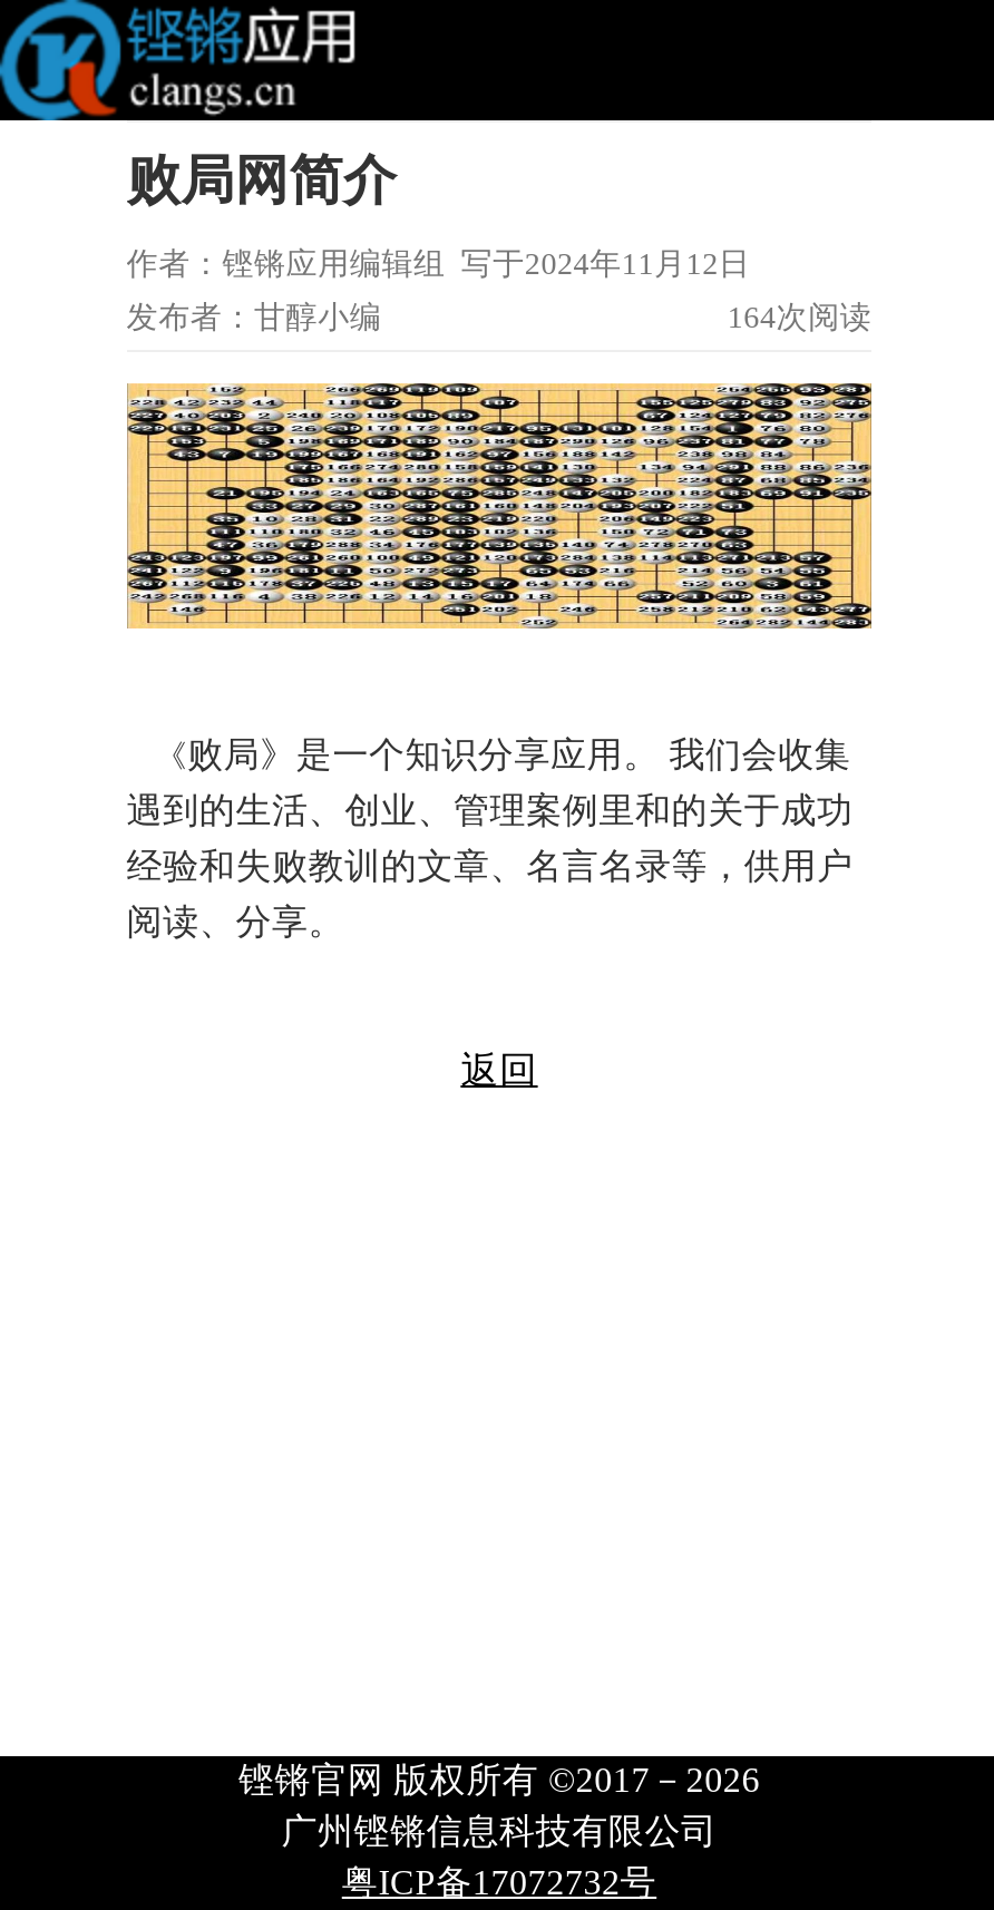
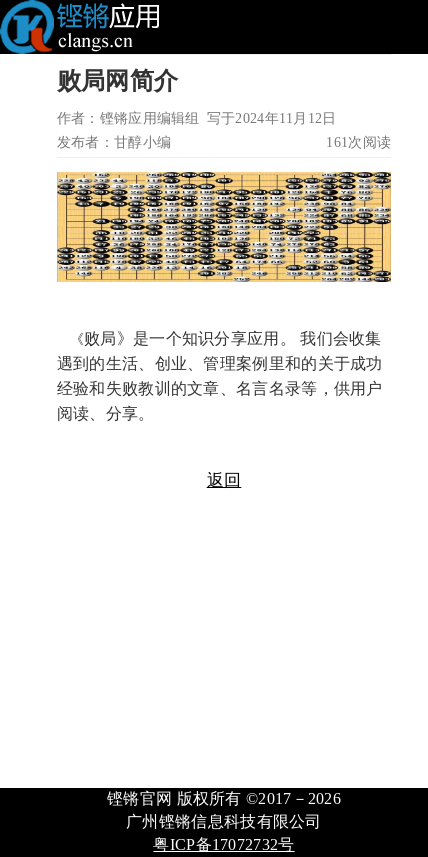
- 164次阅读
+ 161次阅读
